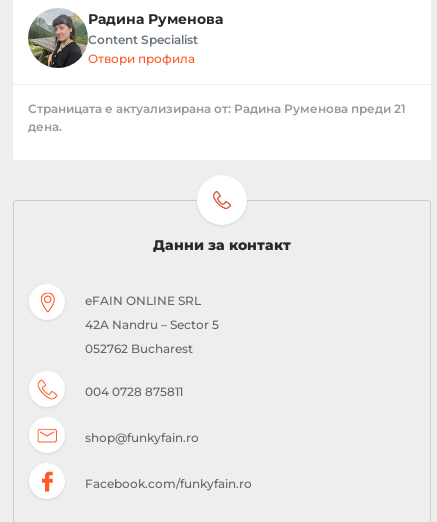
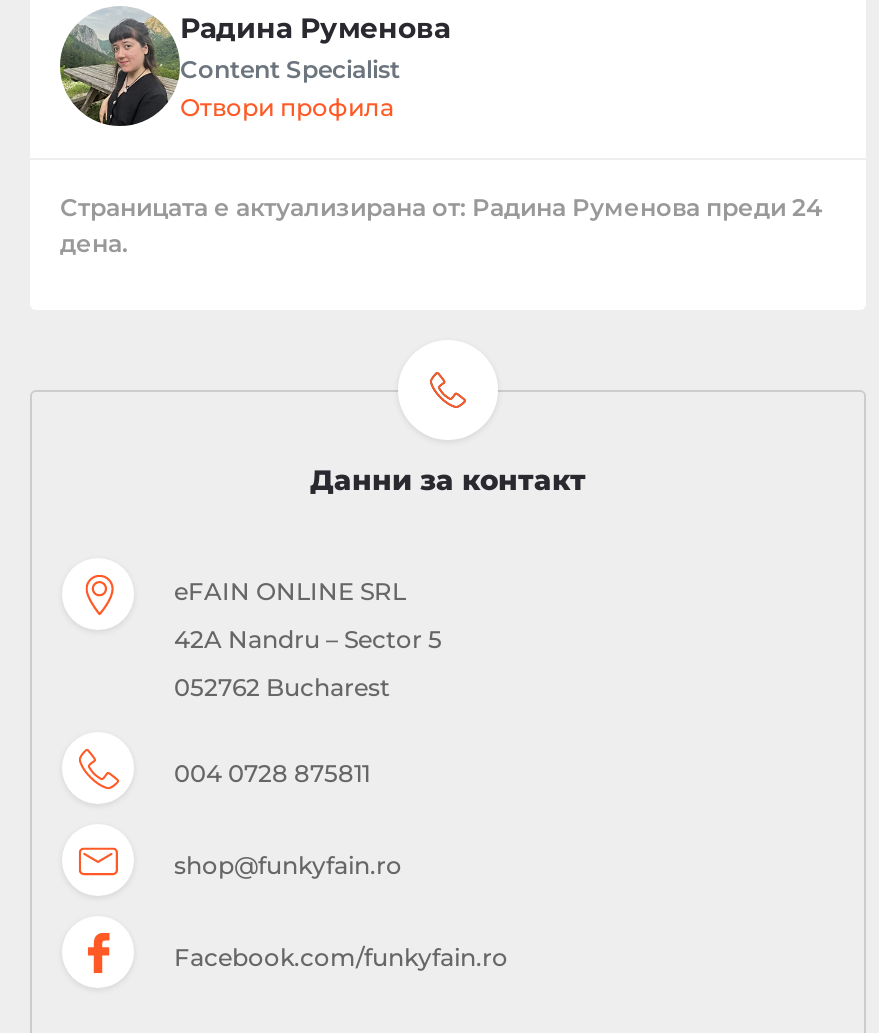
- Страницата е актуализирана от: Радина Руменова преди 21
+ Страницата е актуализирана от: Радина Руменова преди 24
